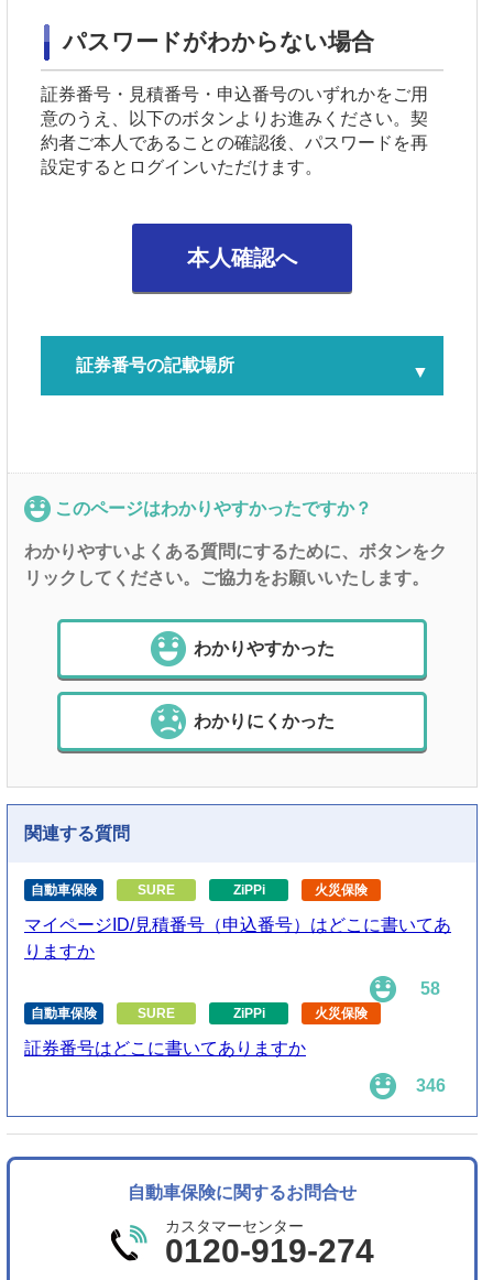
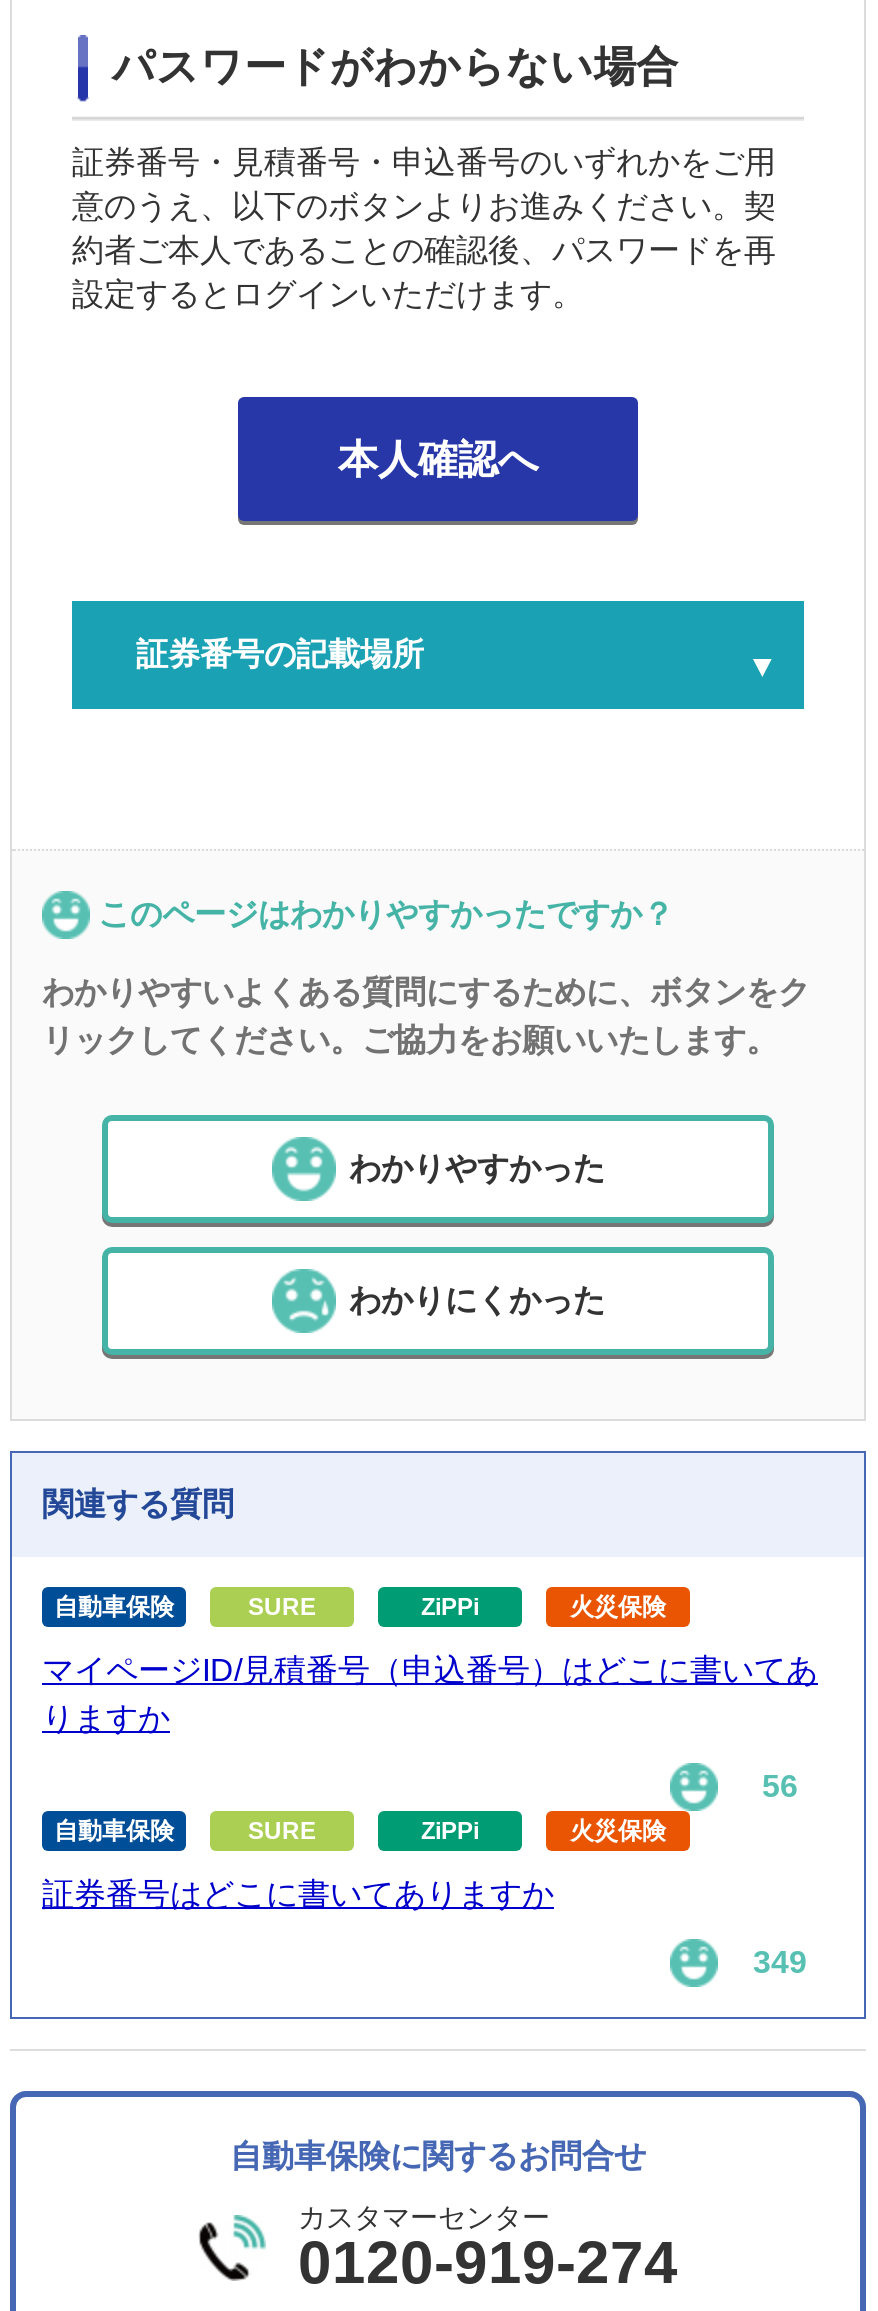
- 58
+ 56

- 346
+ 349
